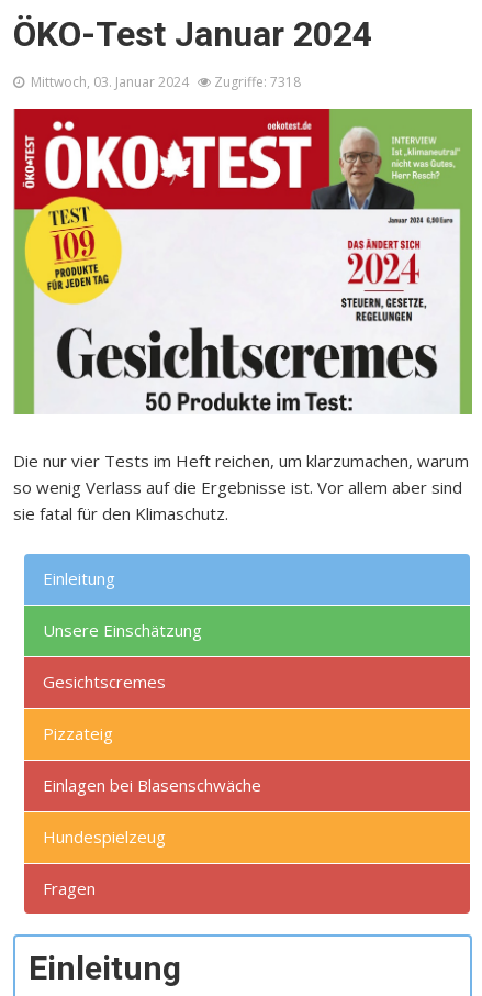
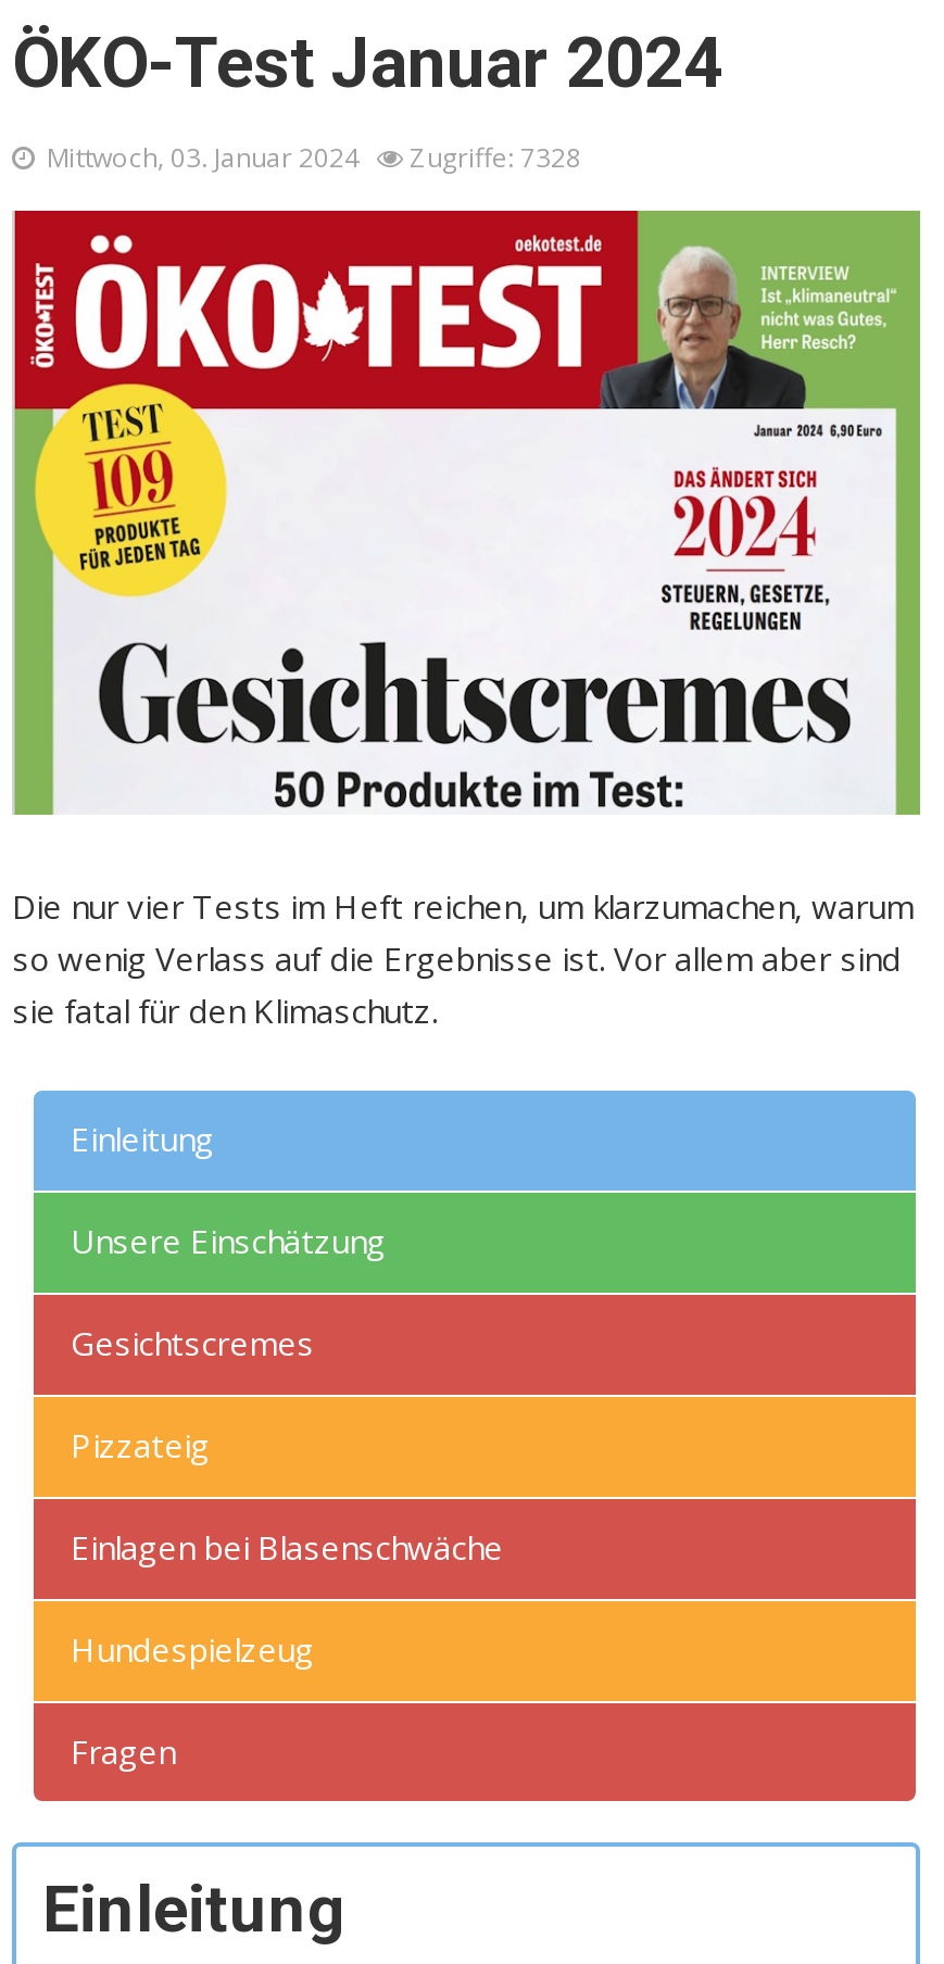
- Mittwoch, 03. Januar 2024 Zugriffe: 7318
+ Mittwoch, 03. Januar 2024 Zugriffe: 7328
